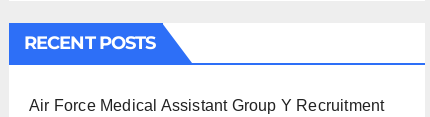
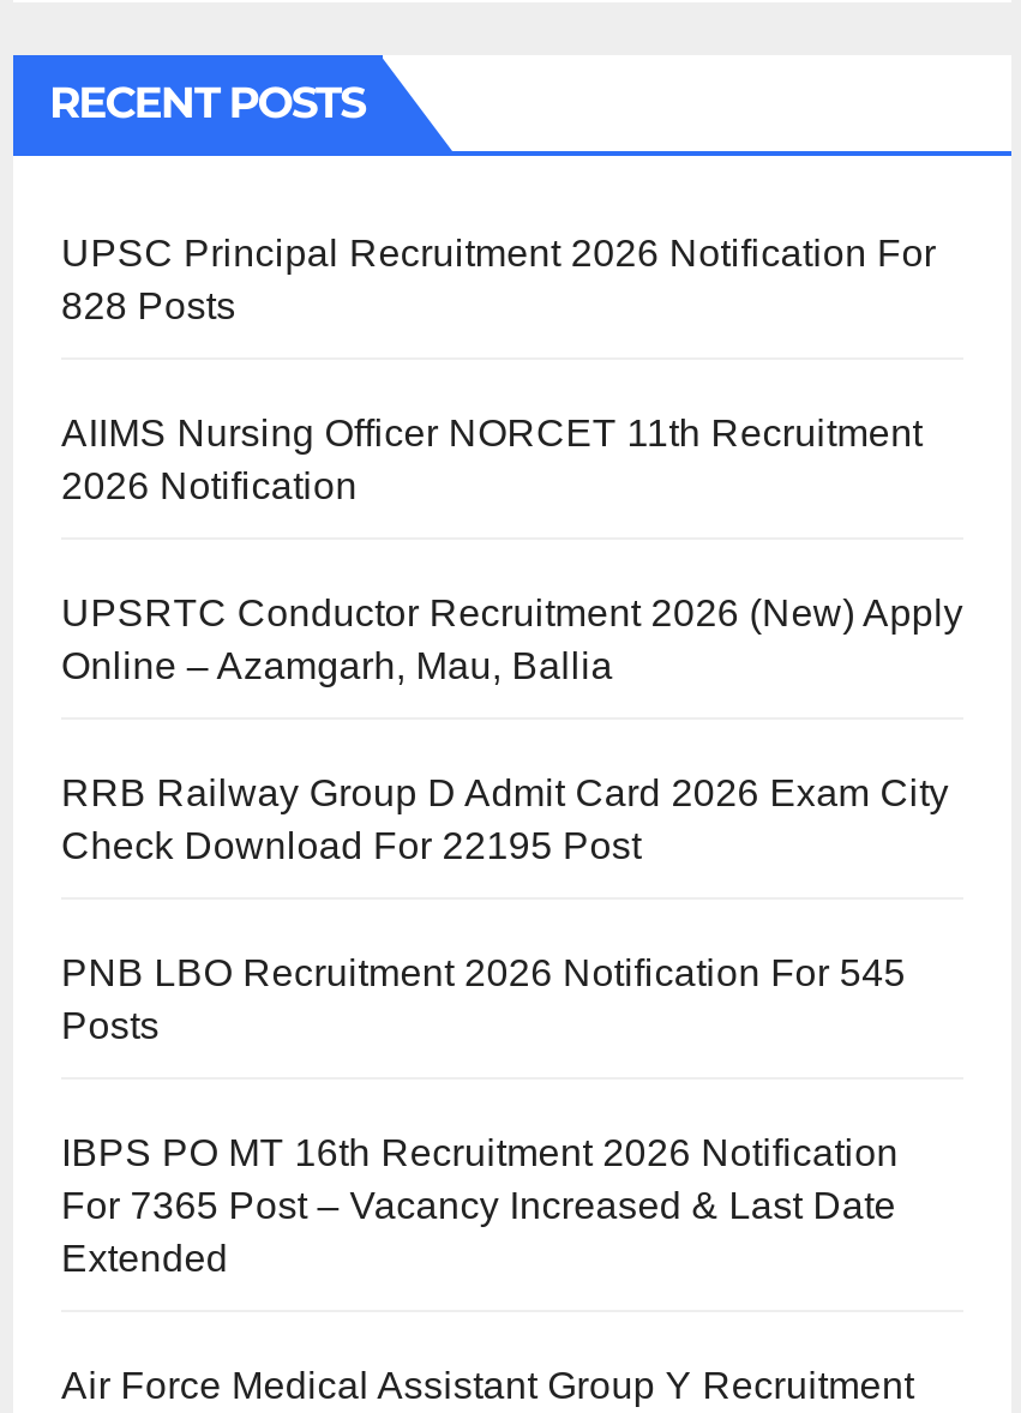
+ UPSC Principal Recruitment 2026 Notification For
+ 828 Posts
+ AIIMS Nursing Officer NORCET 11th Recruitment
+ 2026 Notification
+ UPSRTC Conductor Recruitment 2026 (New) Apply
+ Online – Azamgarh, Mau, Ballia
+ RRB Railway Group D Admit Card 2026 Exam City
+ Check Download For 22195 Post
+ PNB LBO Recruitment 2026 Notification For 545
+ Posts
+ IBPS PO MT 16th Recruitment 2026 Notification
+ For 7365 Post – Vacancy Increased & Last Date
+ Extended
